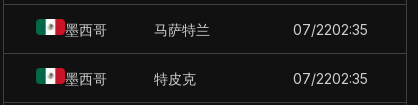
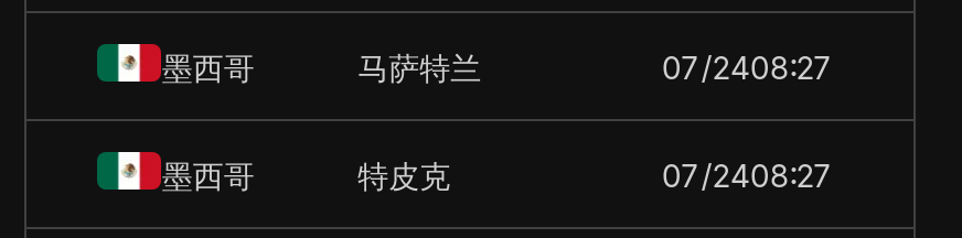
- 07/2202:35
+ 07/2408:27

- 07/2202:35
+ 07/2408:27
